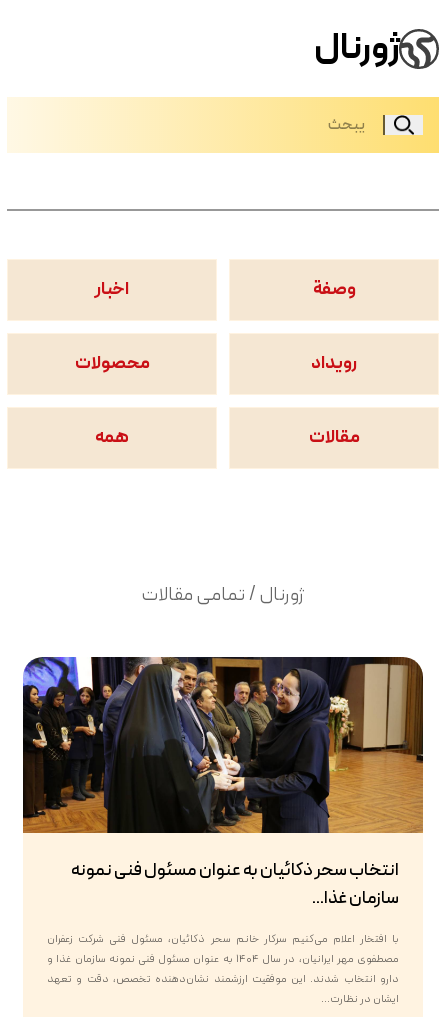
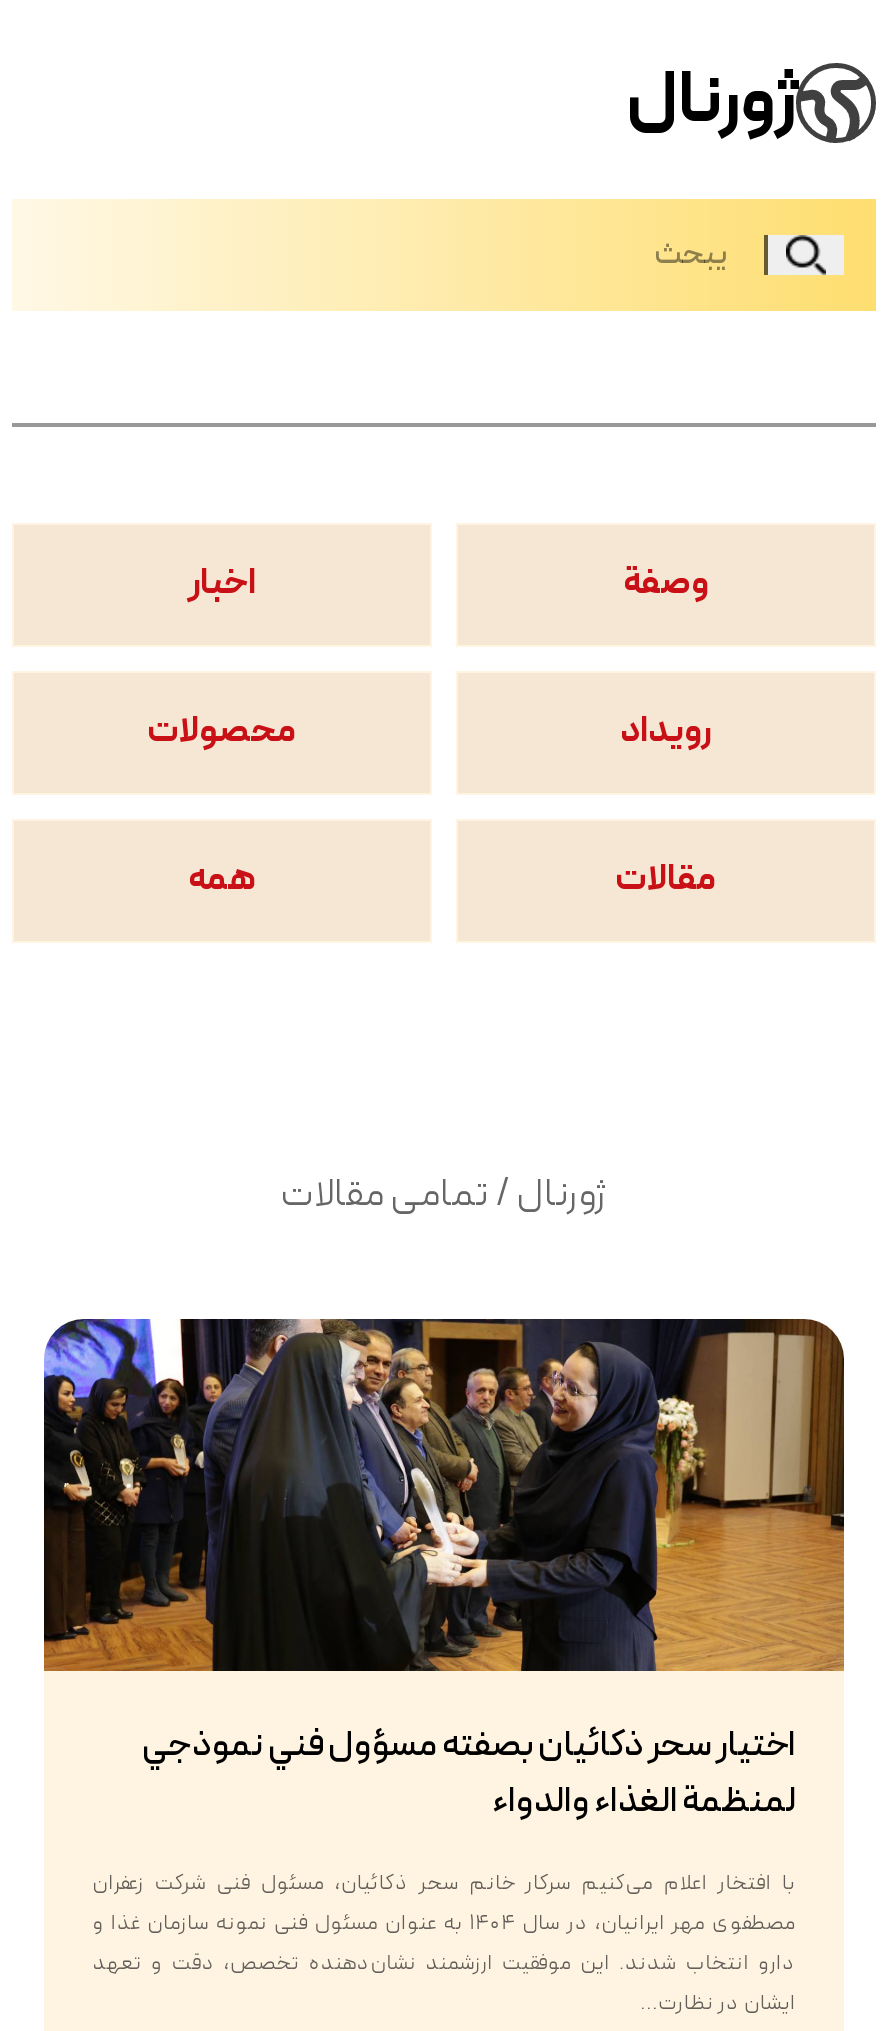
- انتخاب سحر ذکائیان به عنوان مسئول فنی نمونه
- سازمان غذا...
+ اختيار سحر ذكائيان بصفته مسؤول فني نموذجي
+ لمنظمة الغذاء والدواء
